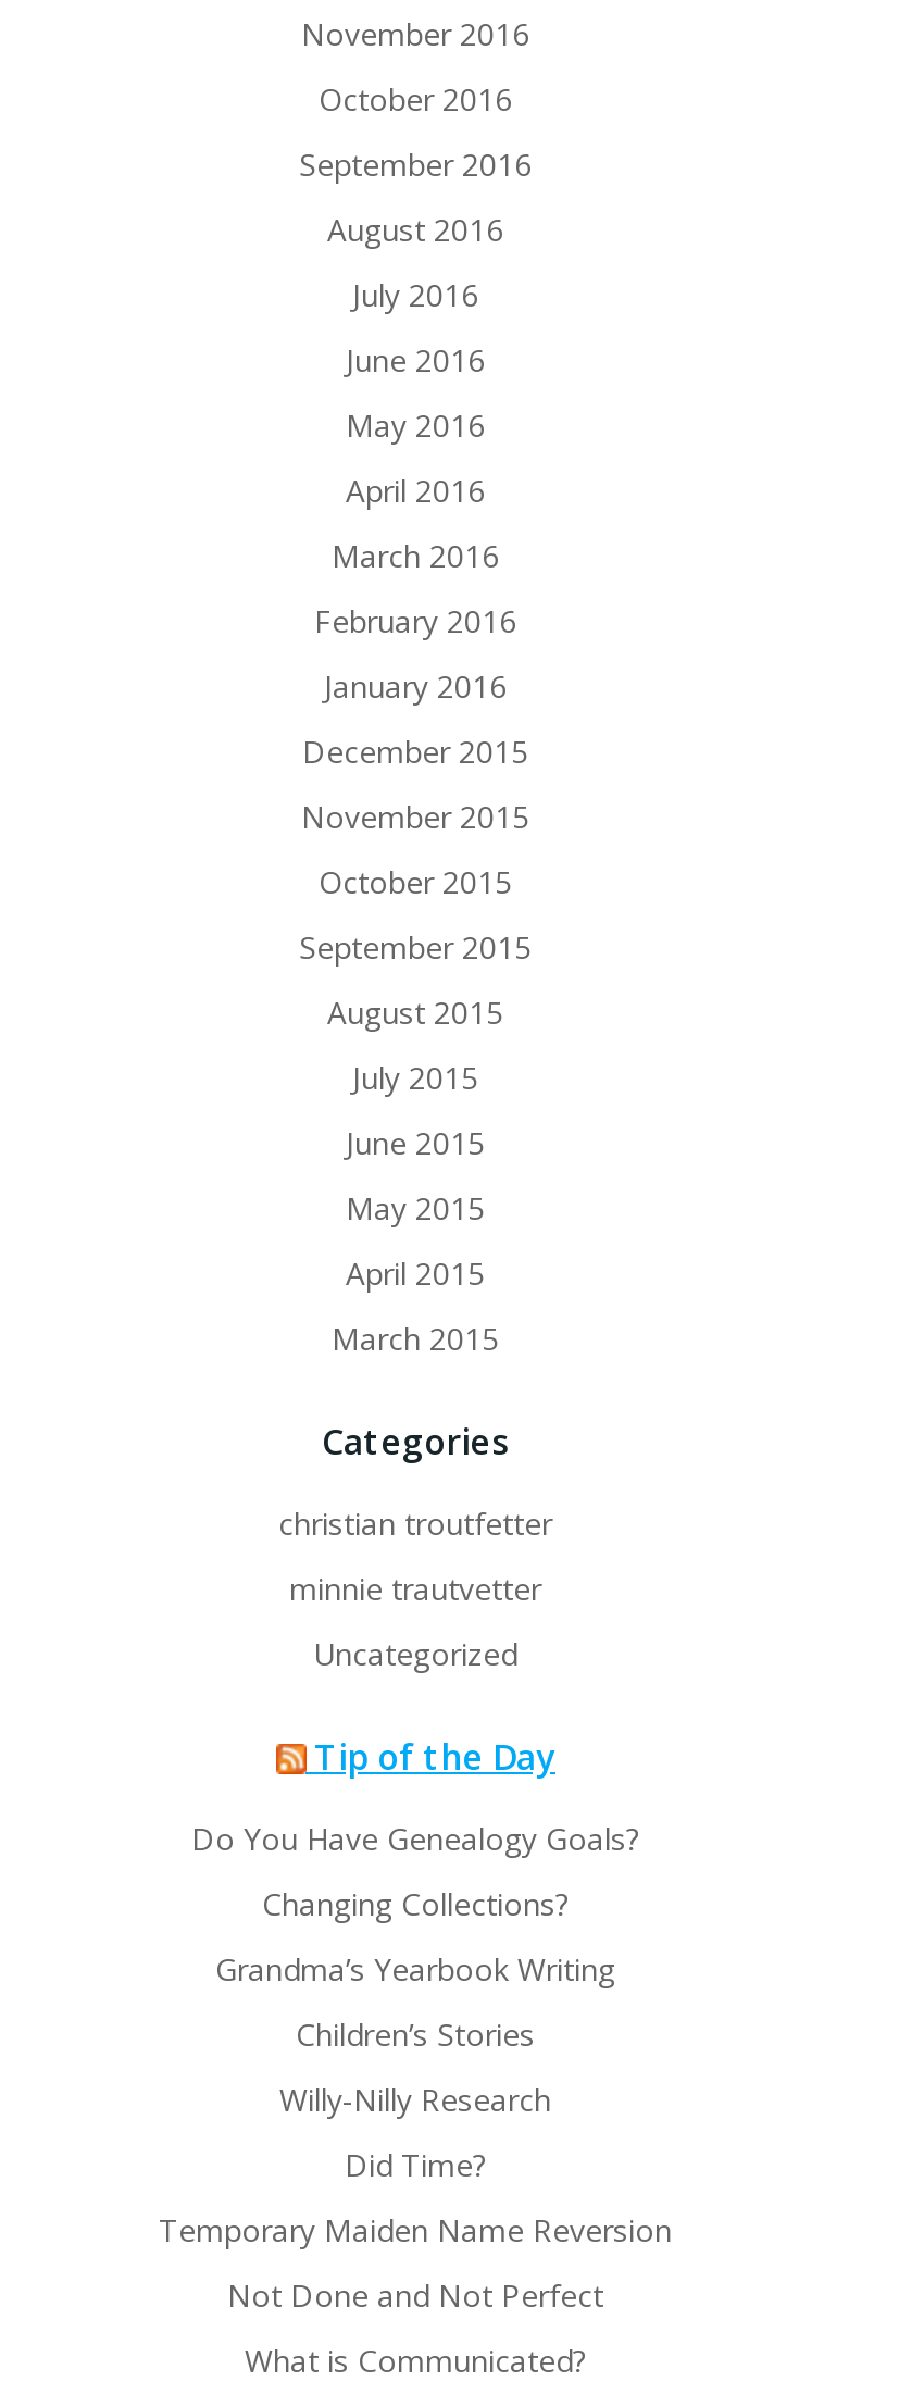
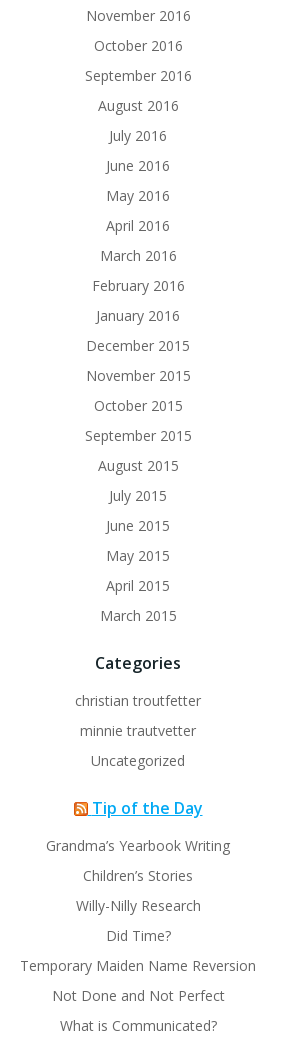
- Do You Have Genealogy Goals?
- Changing Collections?
